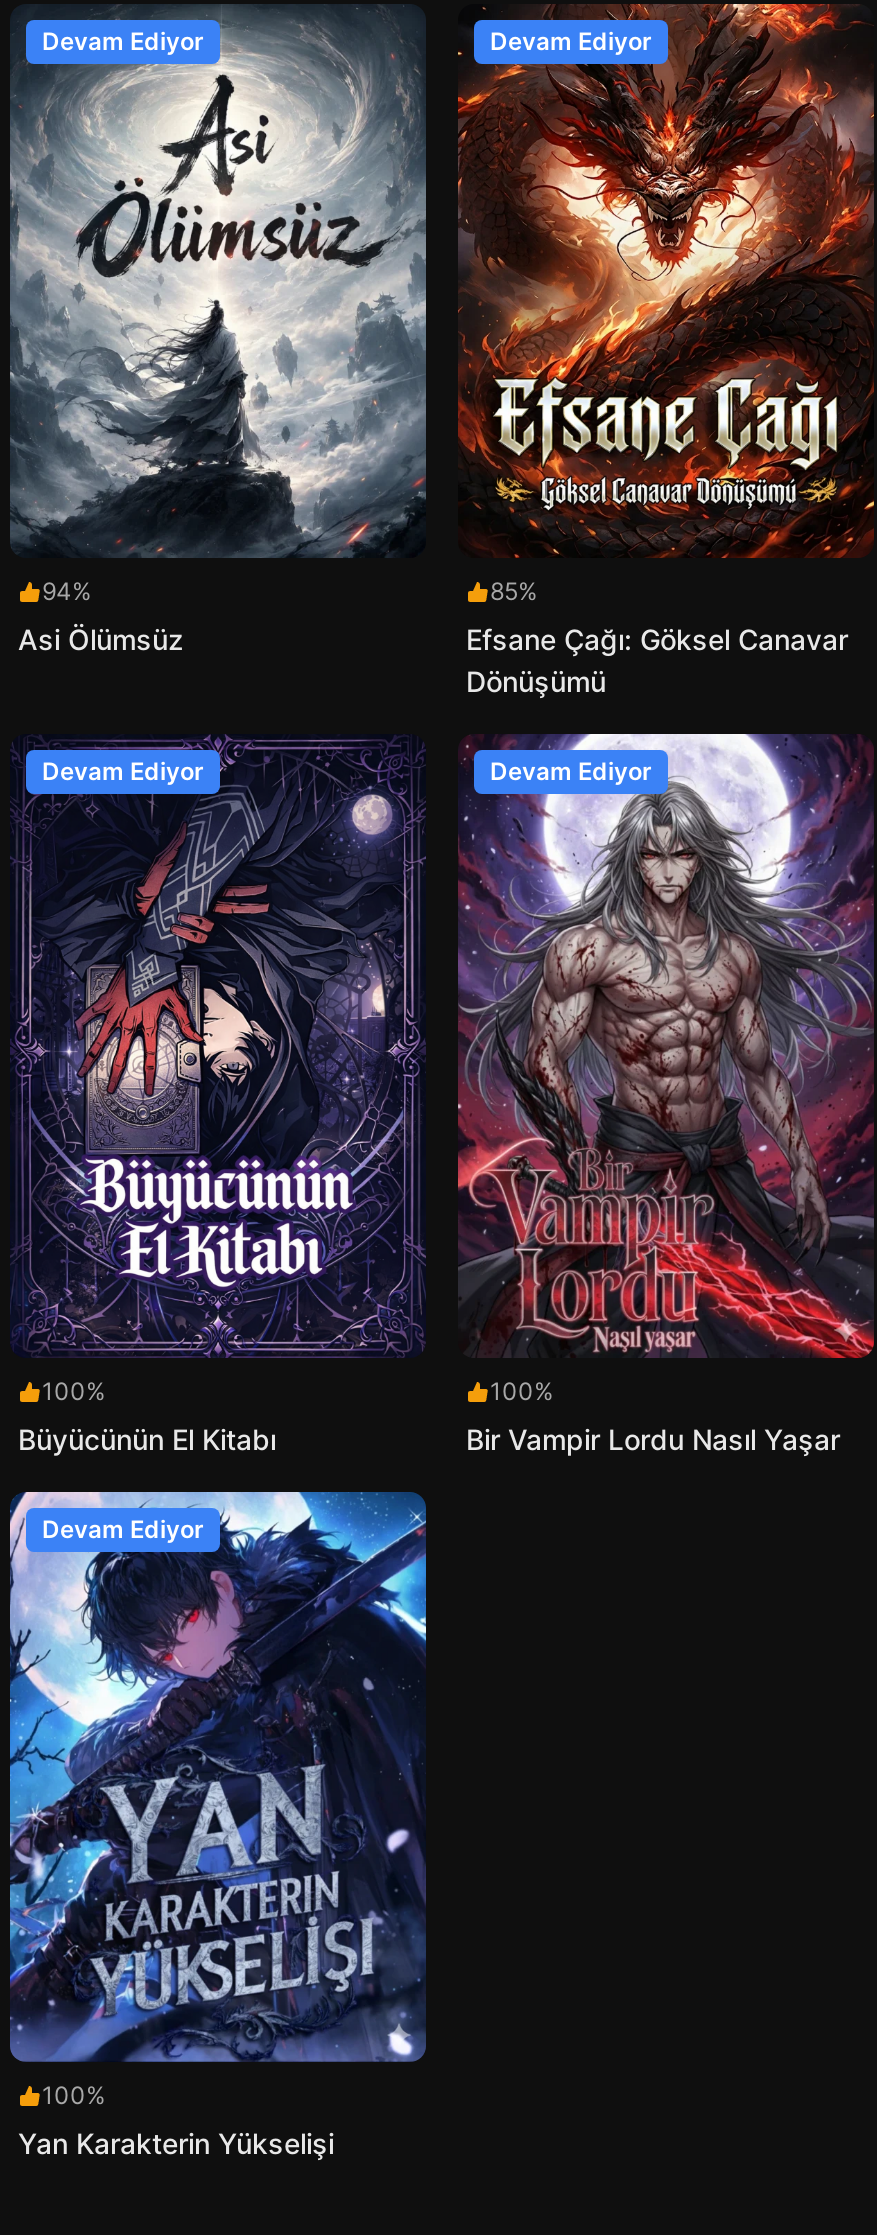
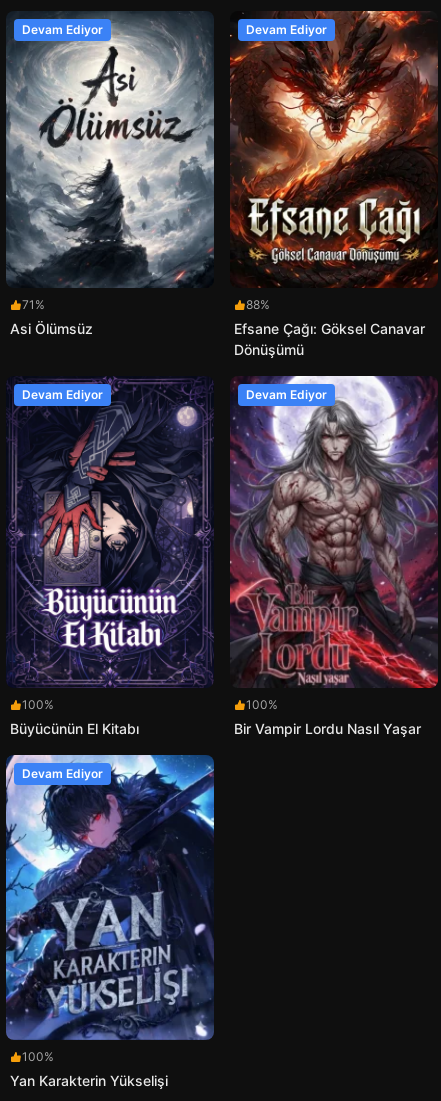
- 94%
+ 71%

- 85%
+ 88%
